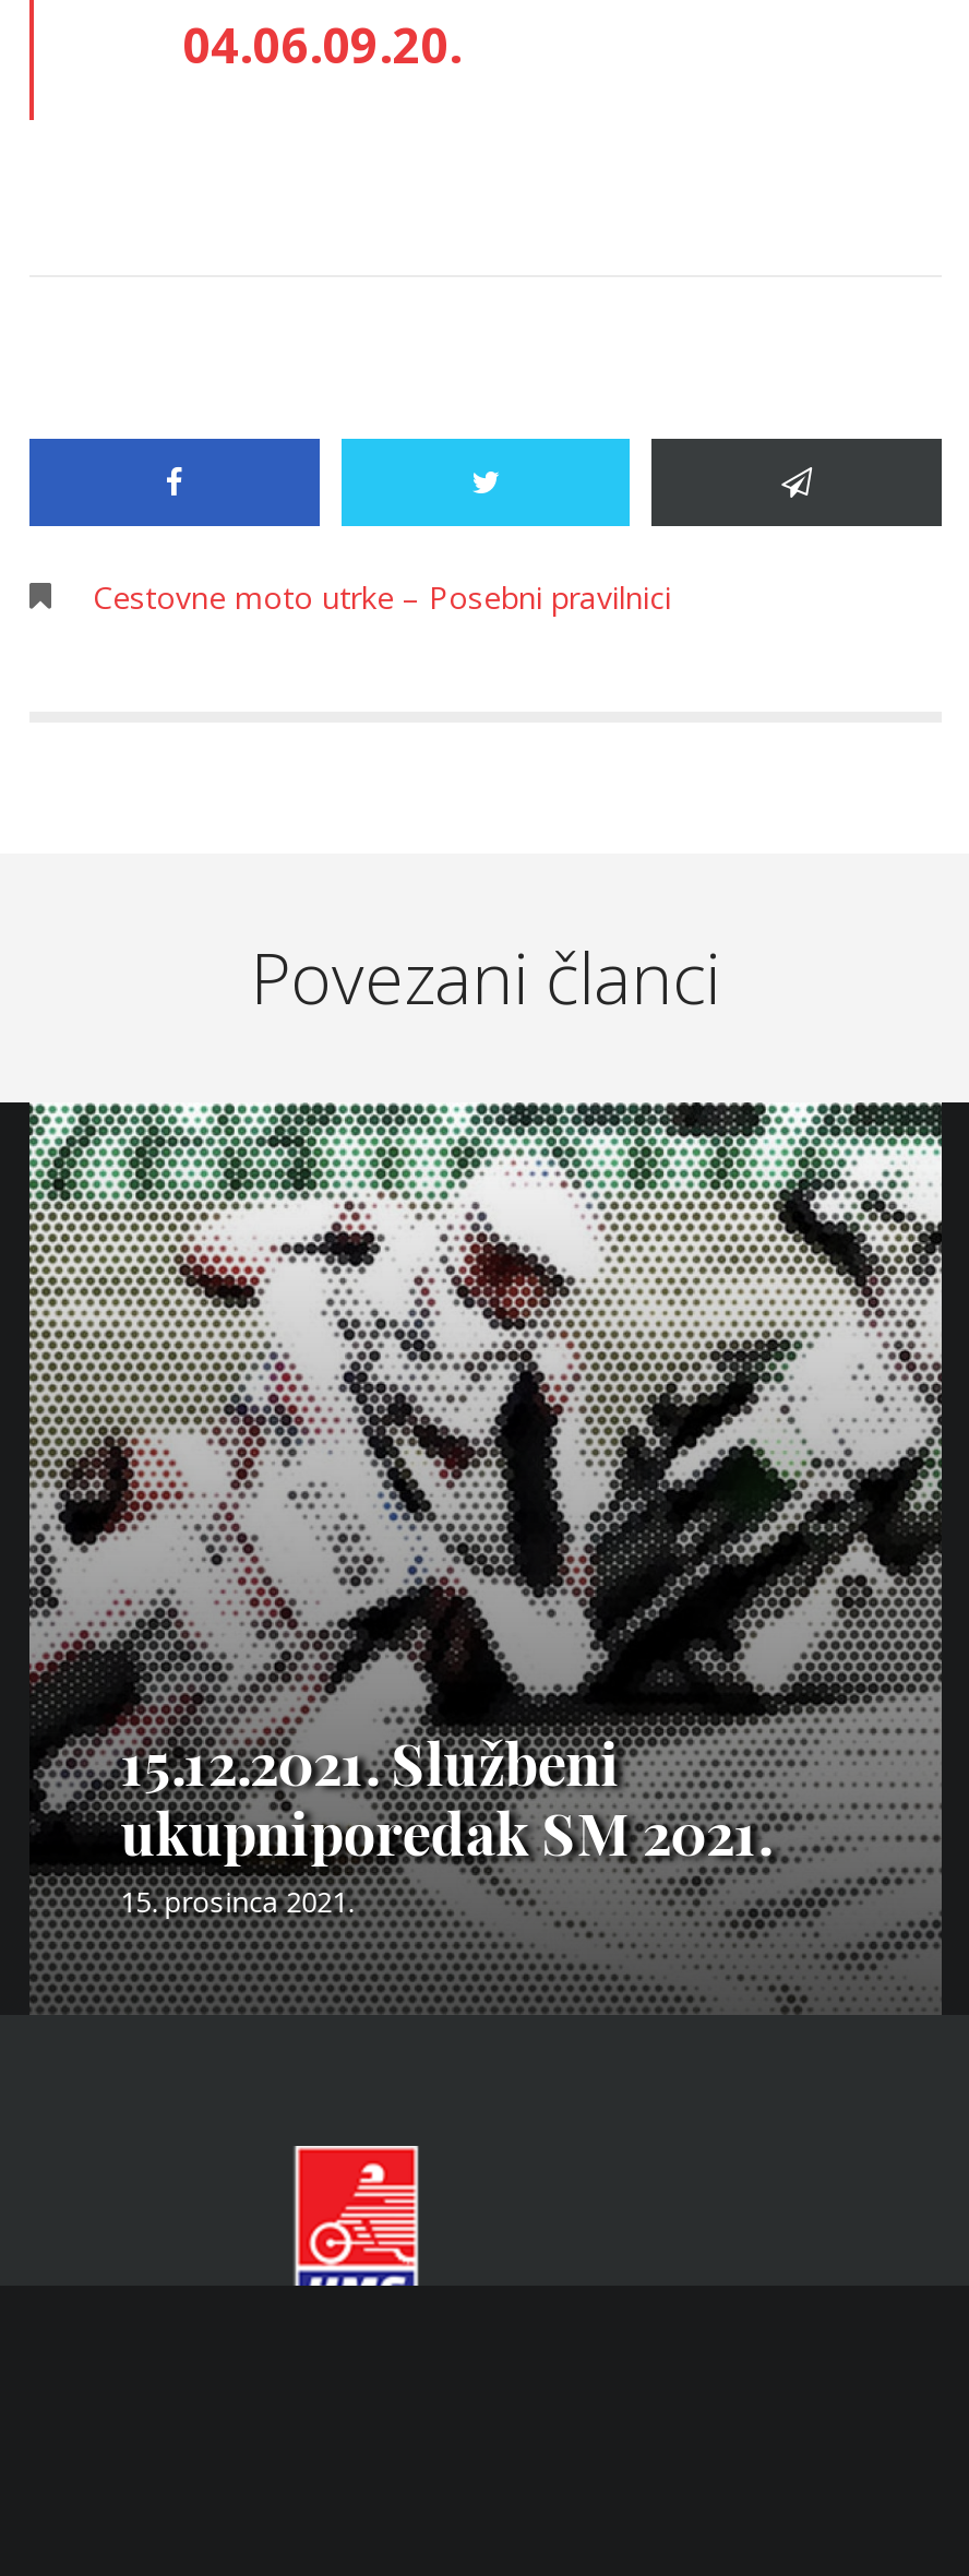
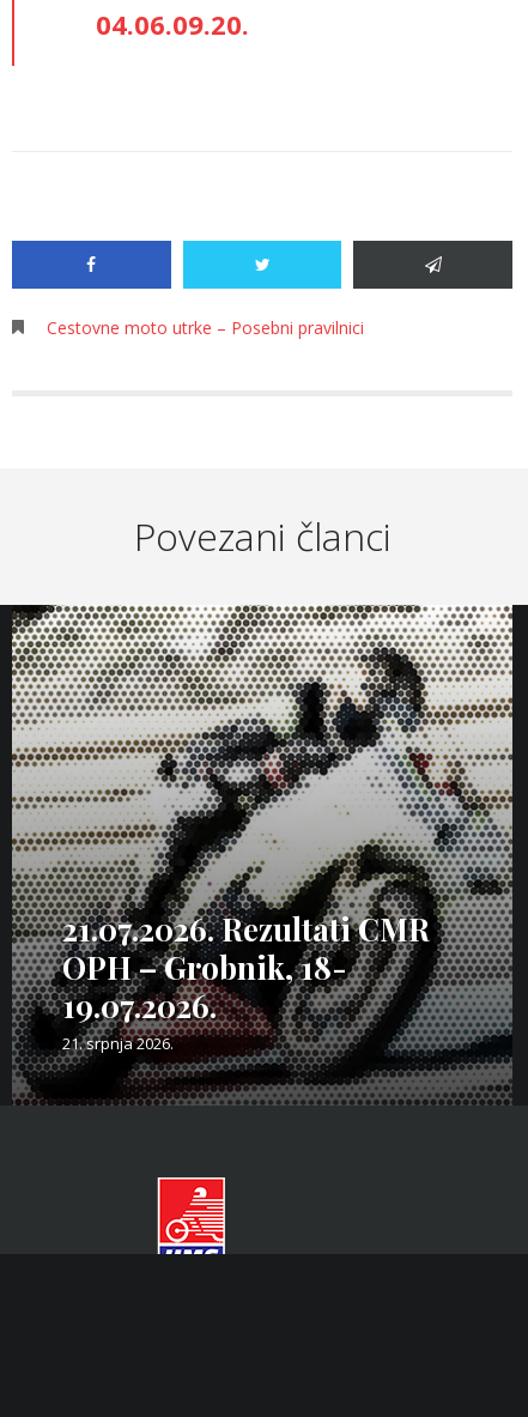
- [image]
- 15.12.2021. Službeni
- ukupniporedak SM 2021.
- 15. prosinca 2021.
+ [image]
+ 21.07.2026. Rezultati CMR
+ OPH – Grobnik, 18-
+ 19.07.2026.
+ 21. srpnja 2026.
